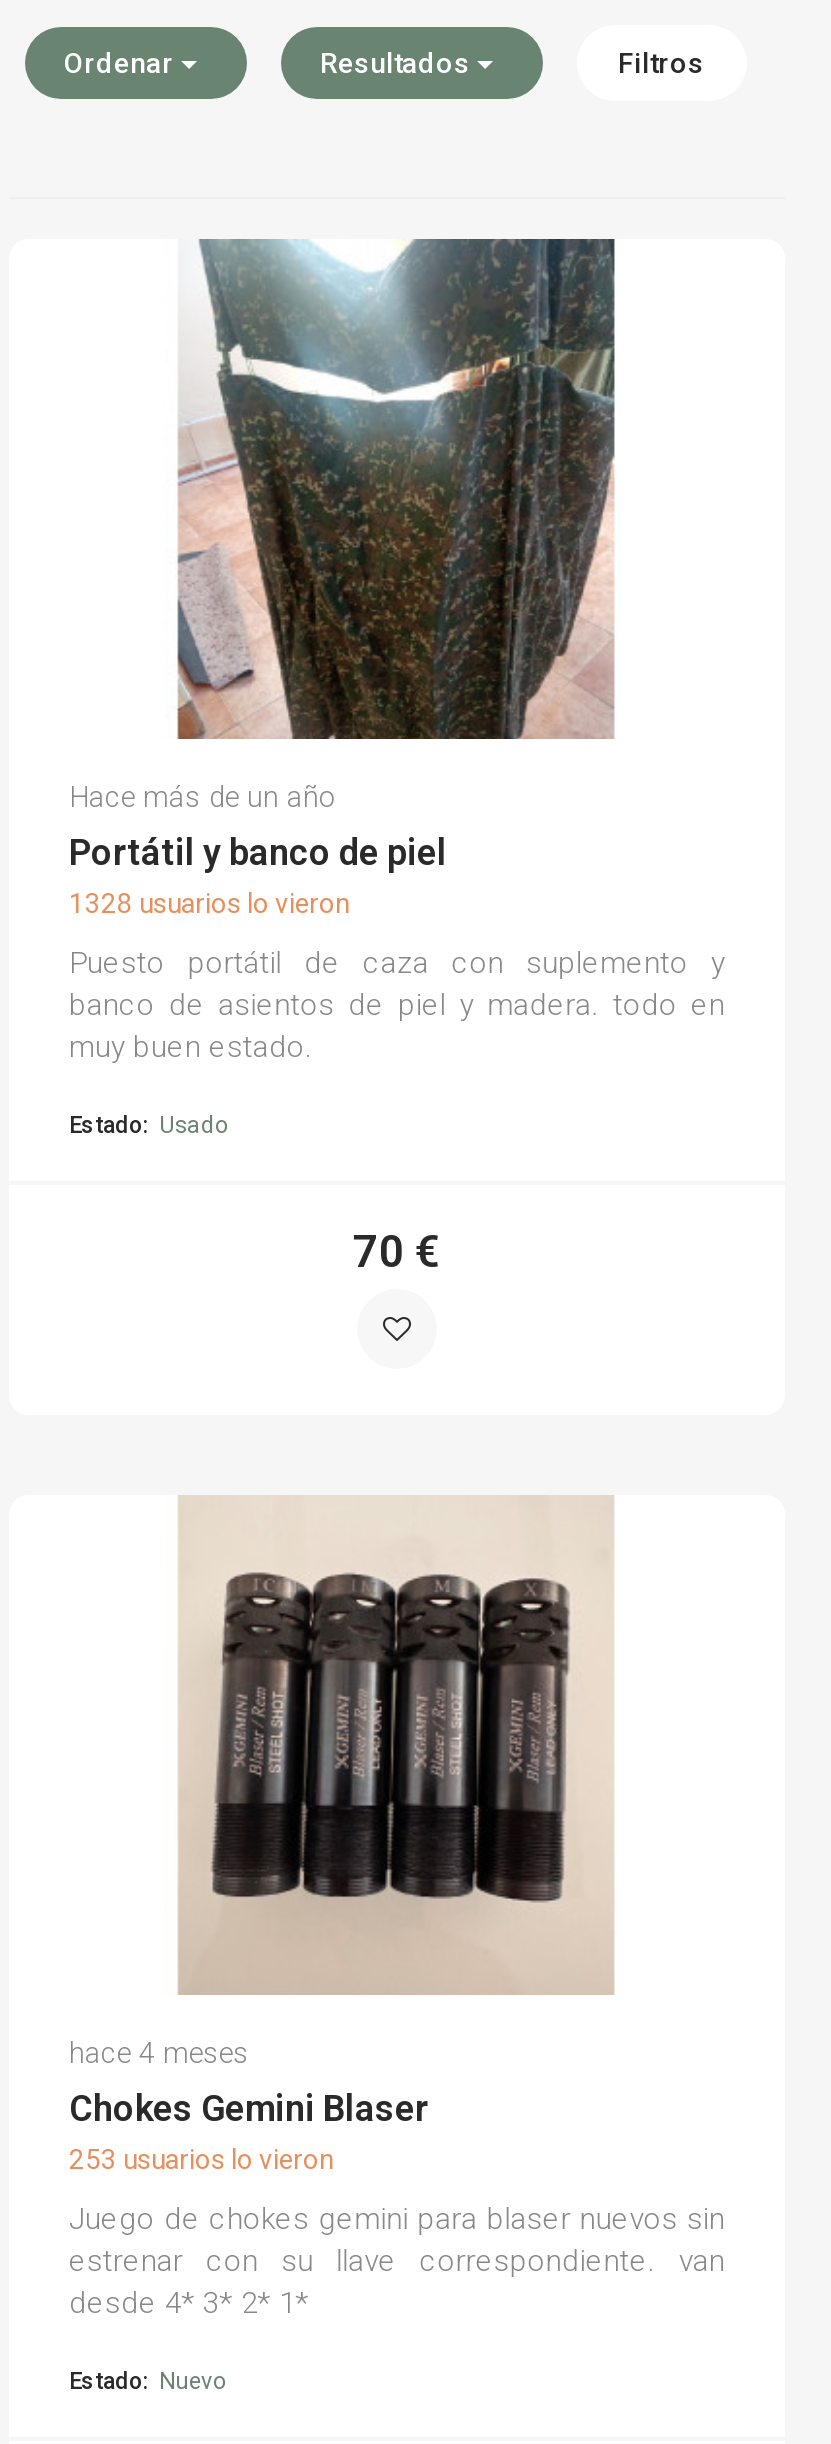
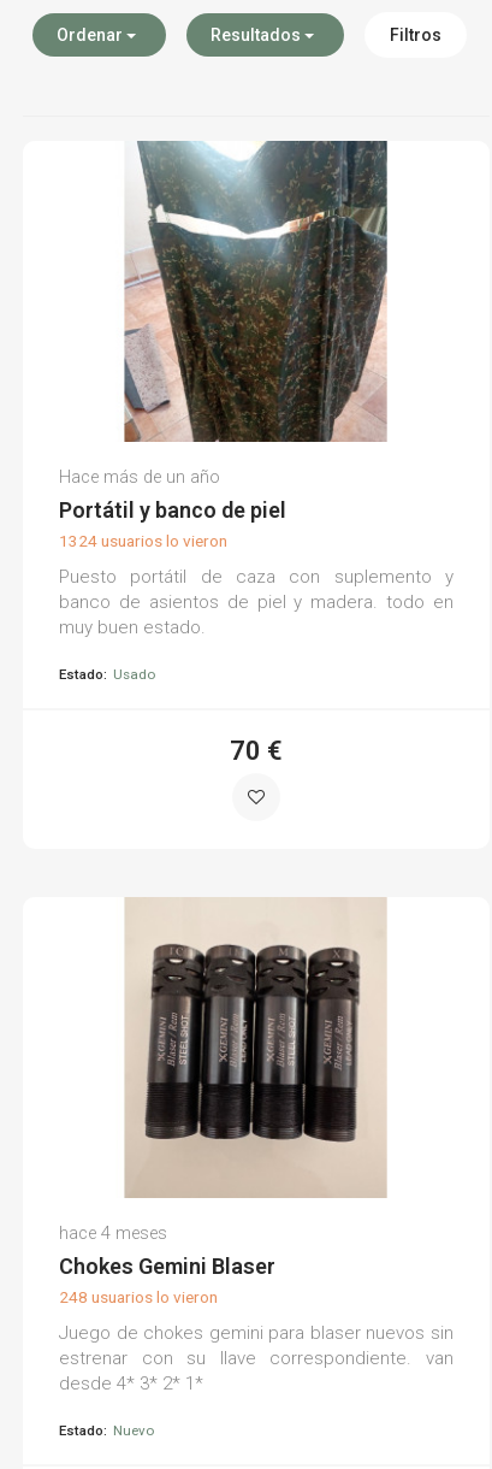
- 1328 usuarios lo vieron
+ 1324 usuarios lo vieron

- 253 usuarios lo vieron
+ 248 usuarios lo vieron
